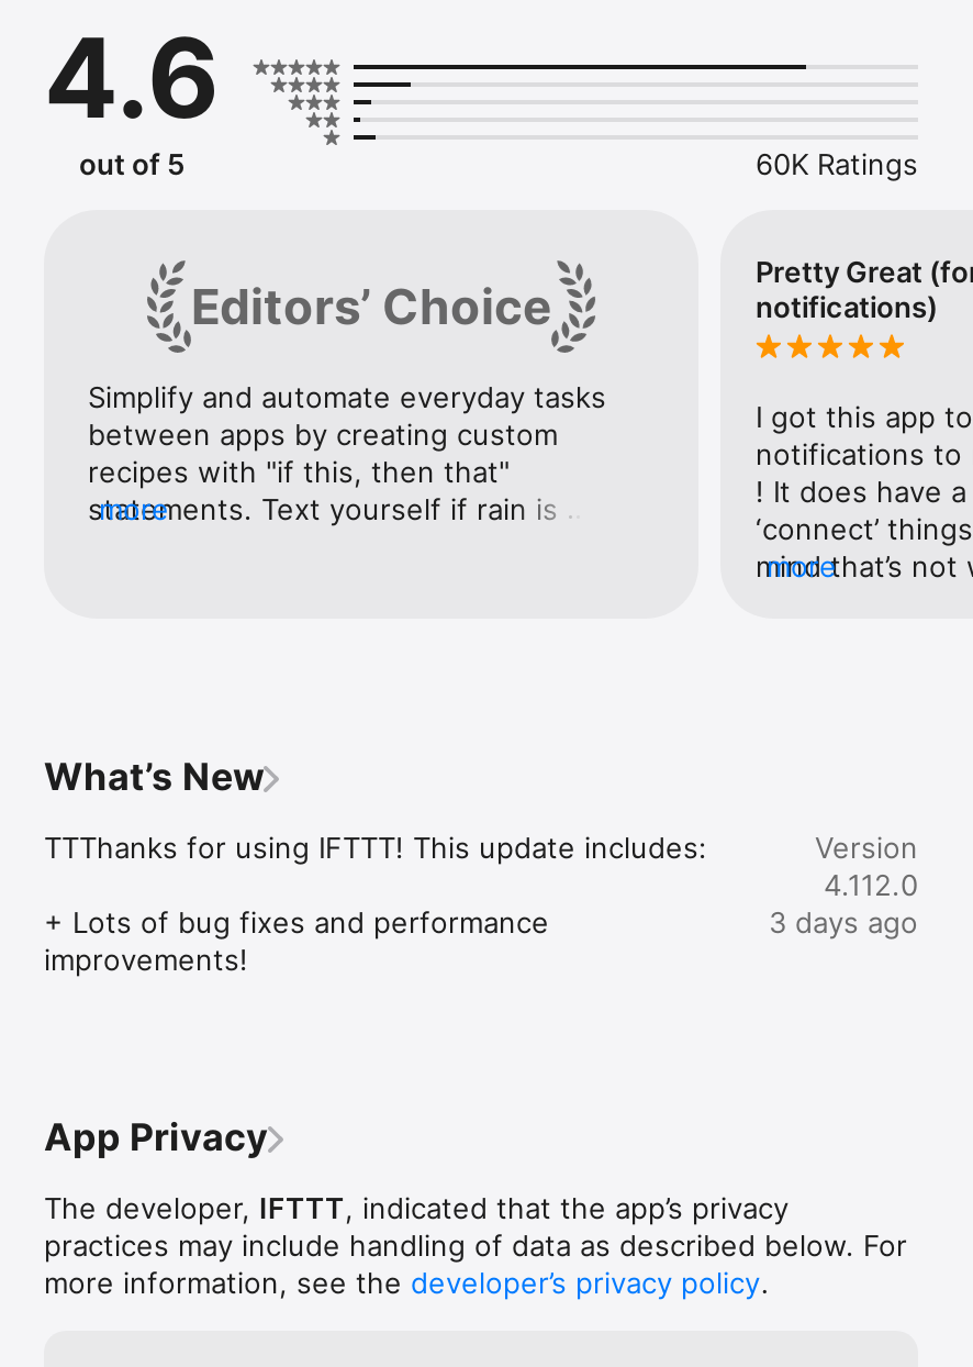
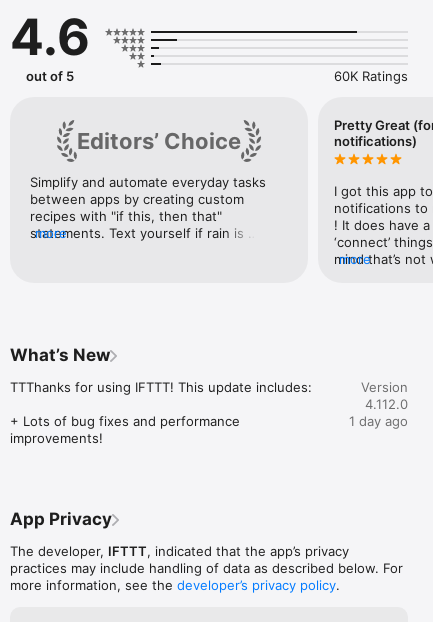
- 3 days ago
+ 1 day ago
